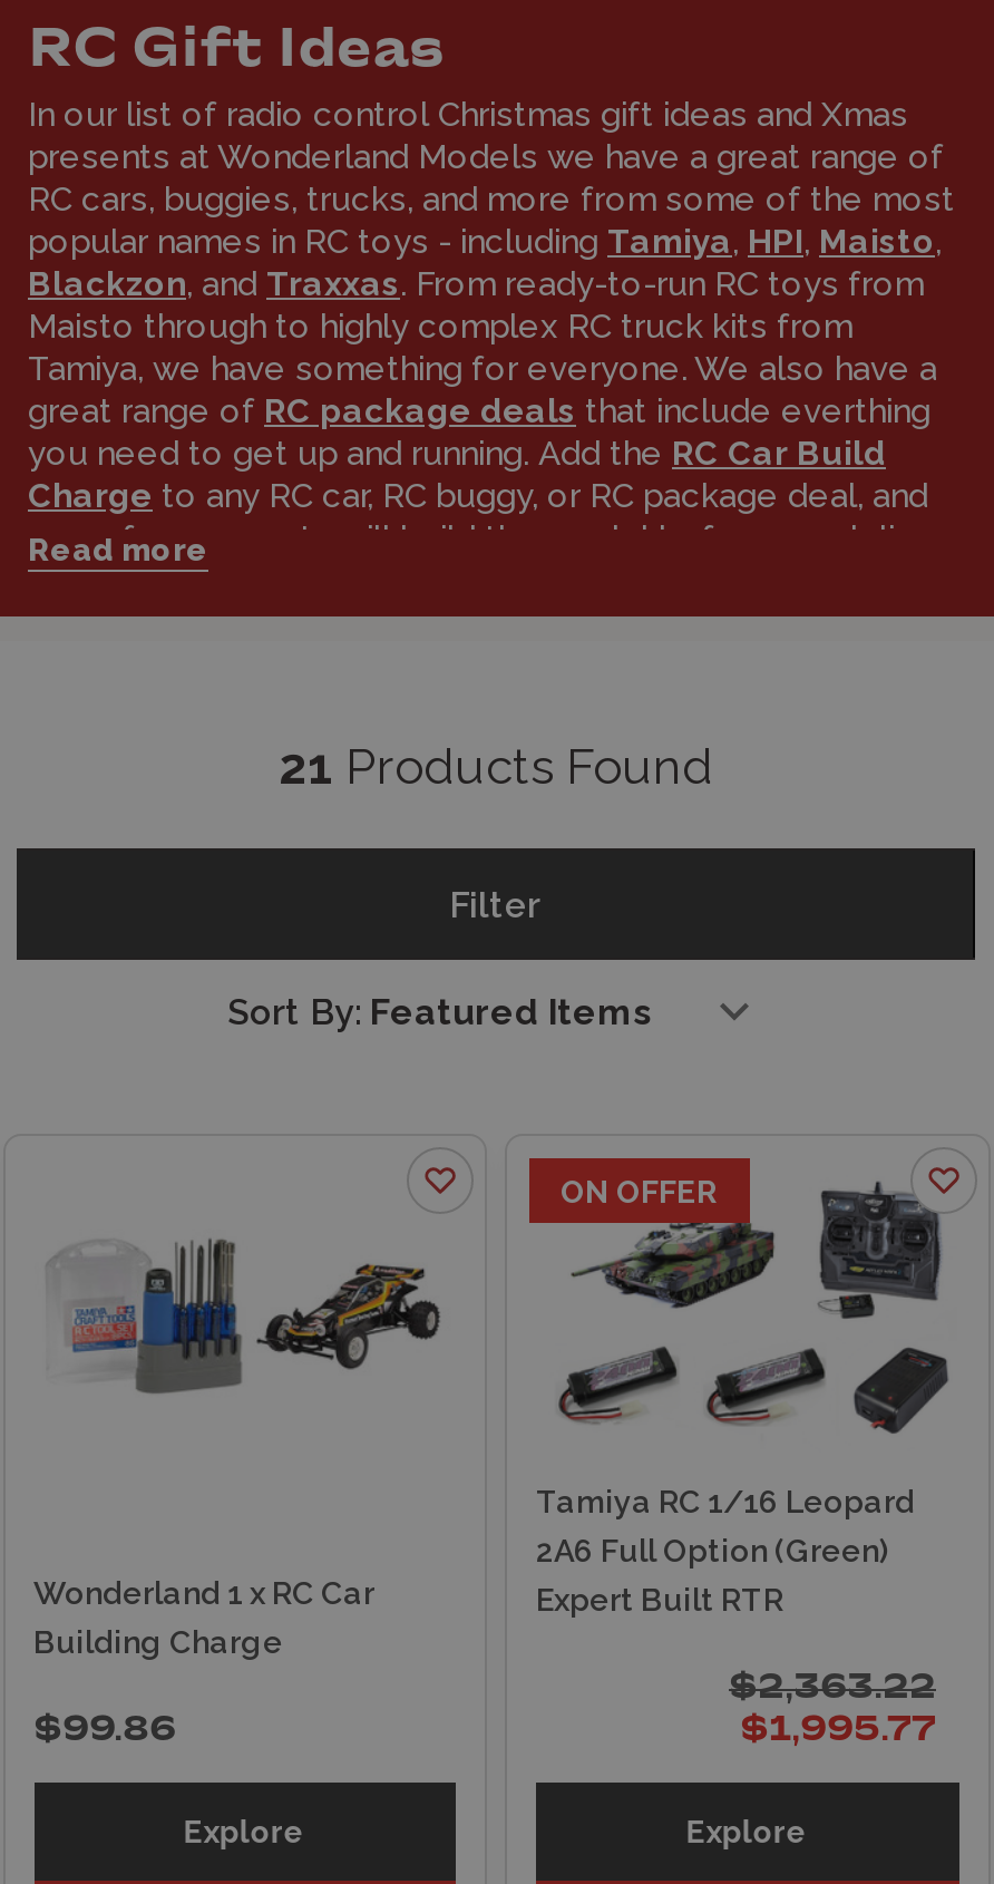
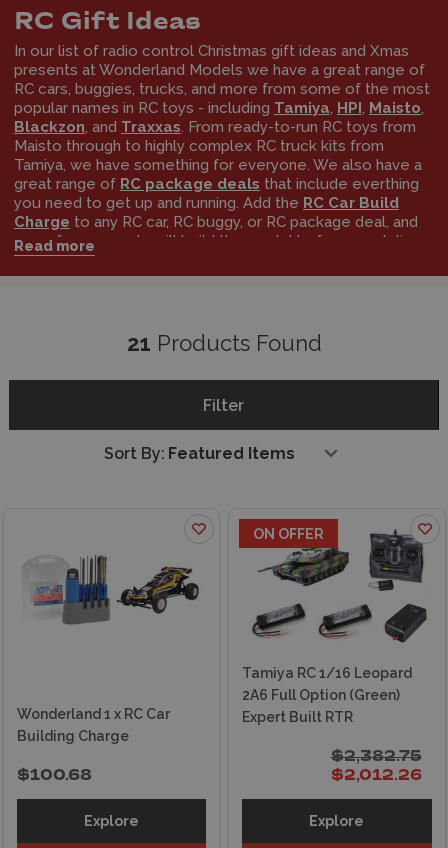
- $2,363.22
+ $2,382.75

- $99.86
+ $100.68

- $1,995.77
+ $2,012.26
